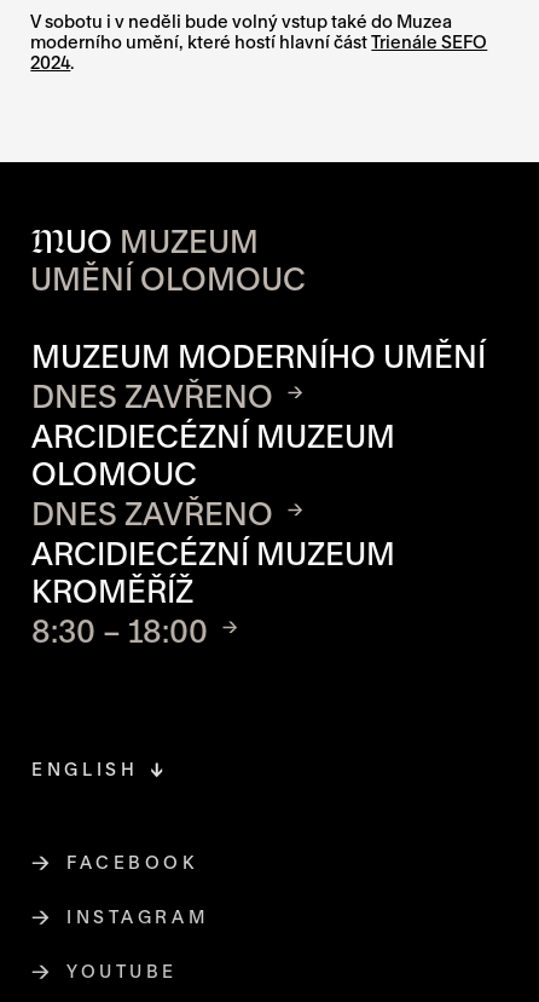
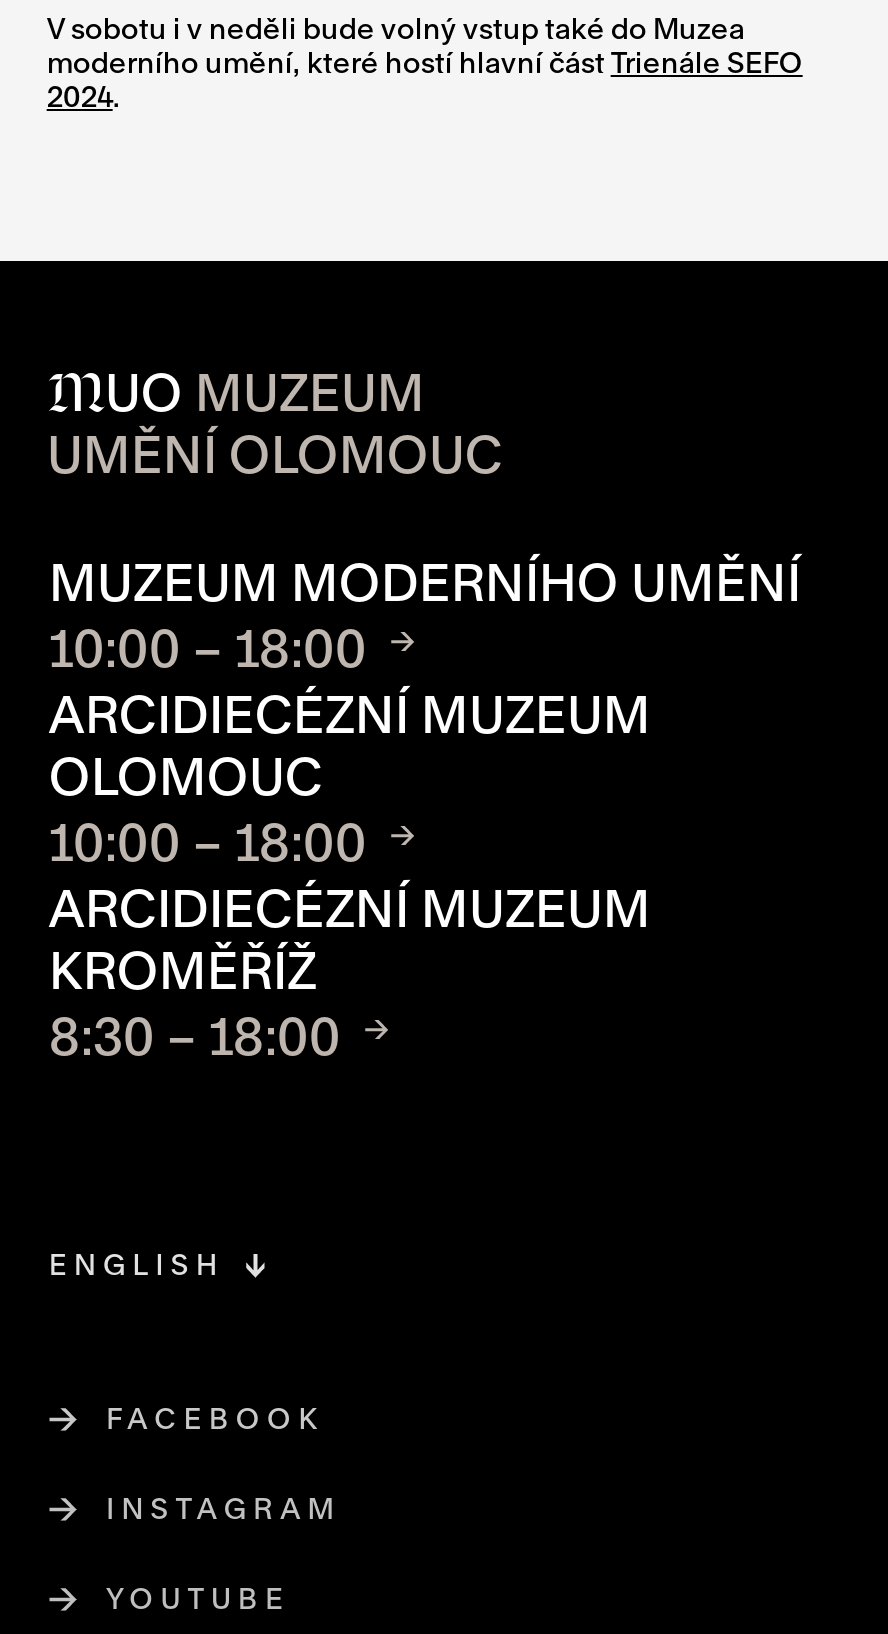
- DNES ZAVŘENO
+ 10:00 – 18:00

- DNES ZAVŘENO
+ 10:00 – 18:00
